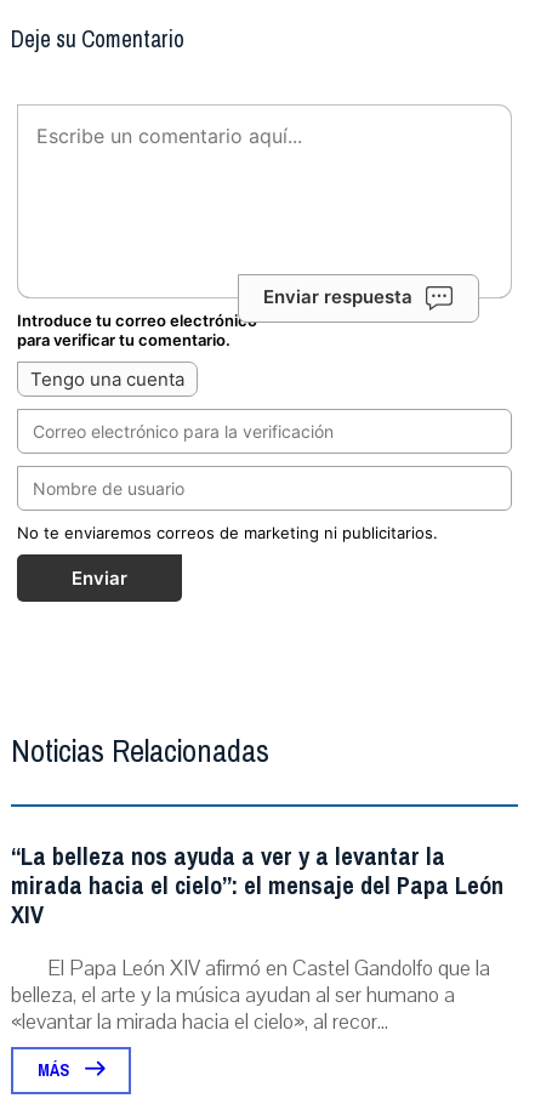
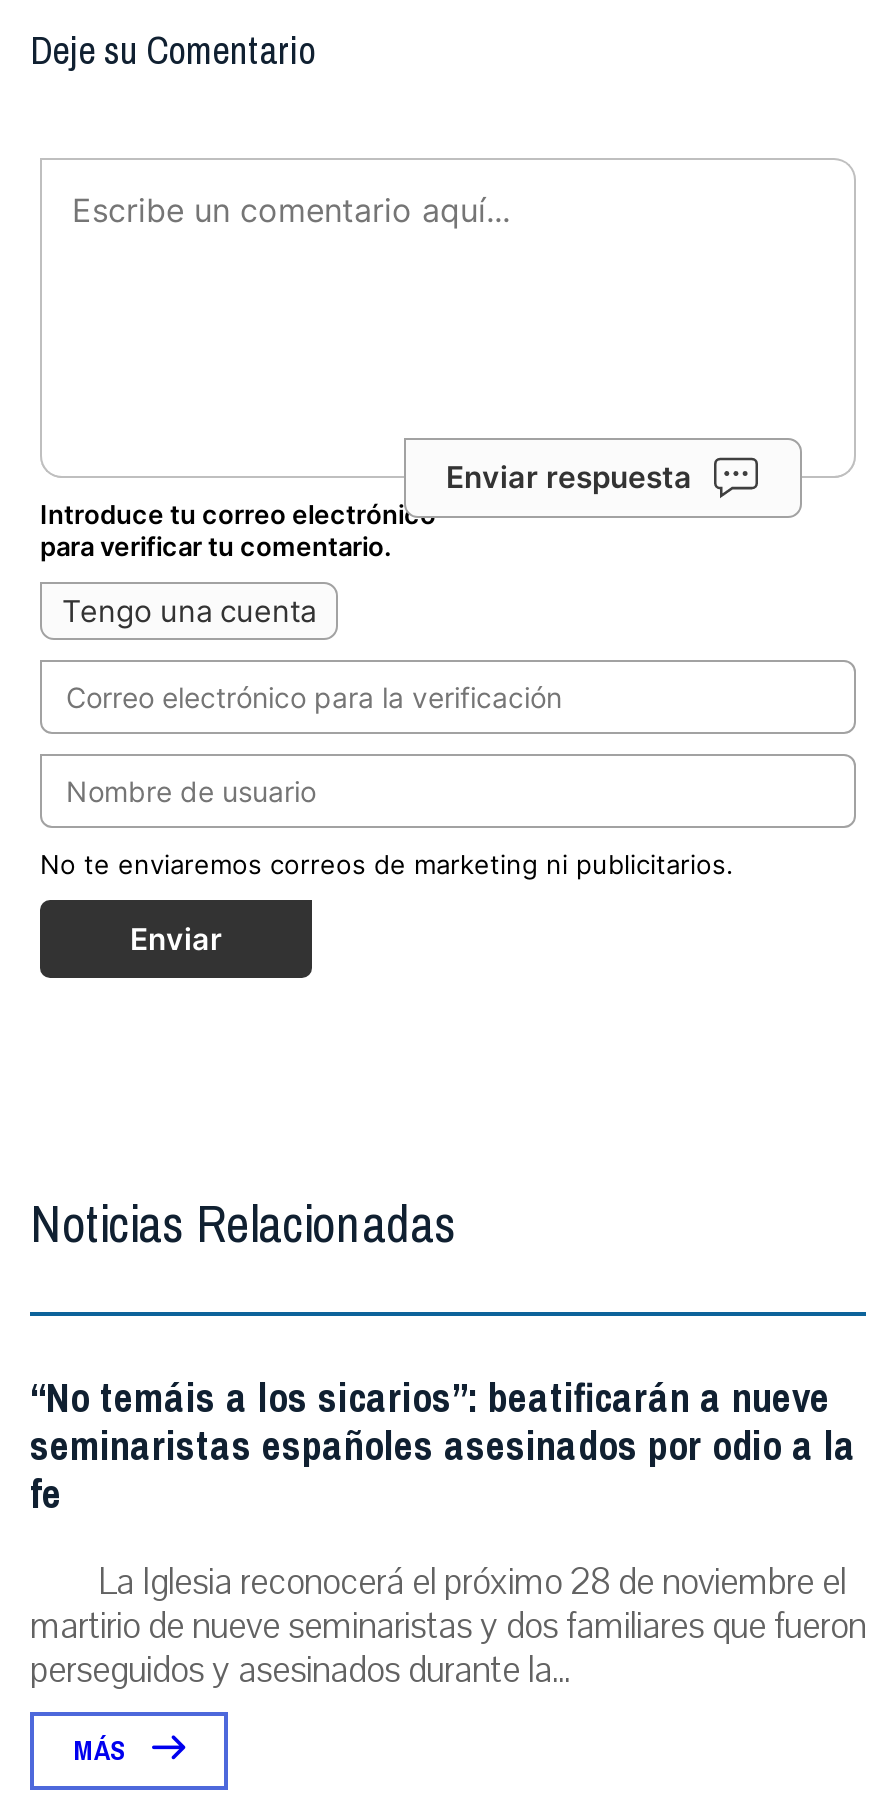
- “La belleza nos ayuda a ver y a levantar la
- mirada hacia el cielo”: el mensaje del Papa León
- XIV
- El Papa León XIV afirmó en Castel Gandolfo que la
- belleza, el arte y la música ayudan al ser humano a
- «levantar la mirada hacia el cielo», al recor...
+ “No temáis a los sicarios”: beatificarán a nueve
+ seminaristas españoles asesinados por odio a la
+ fe
+ La Iglesia reconocerá el próximo 28 de noviembre el
+ martirio de nueve seminaristas y dos familiares que fueron
+ perseguidos y asesinados durante la...
